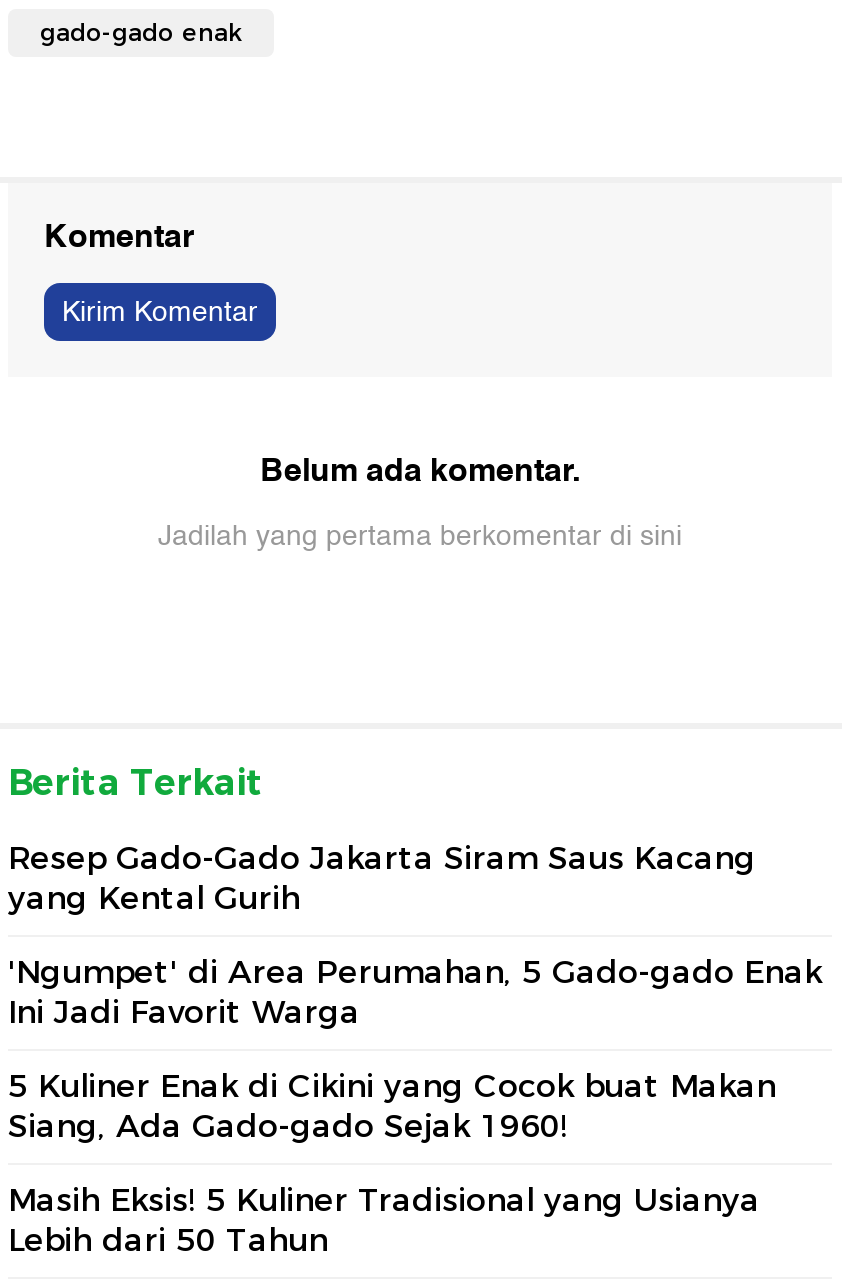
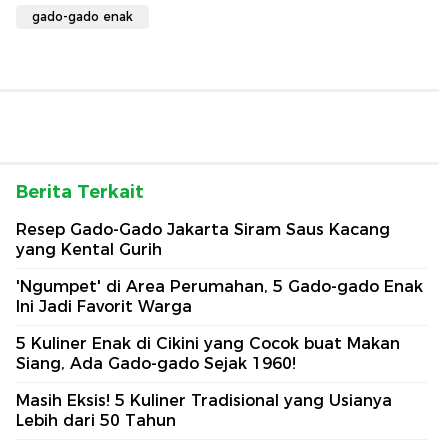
- Komentar
- Kirim Komentar
- Belum ada komentar.
- Jadilah yang pertama berkomentar di sini
